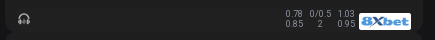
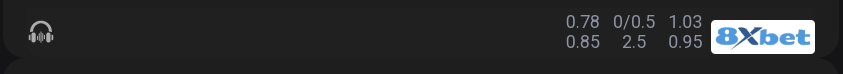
- 0.85 2 0.95
+ 0.85 2.5 0.95
